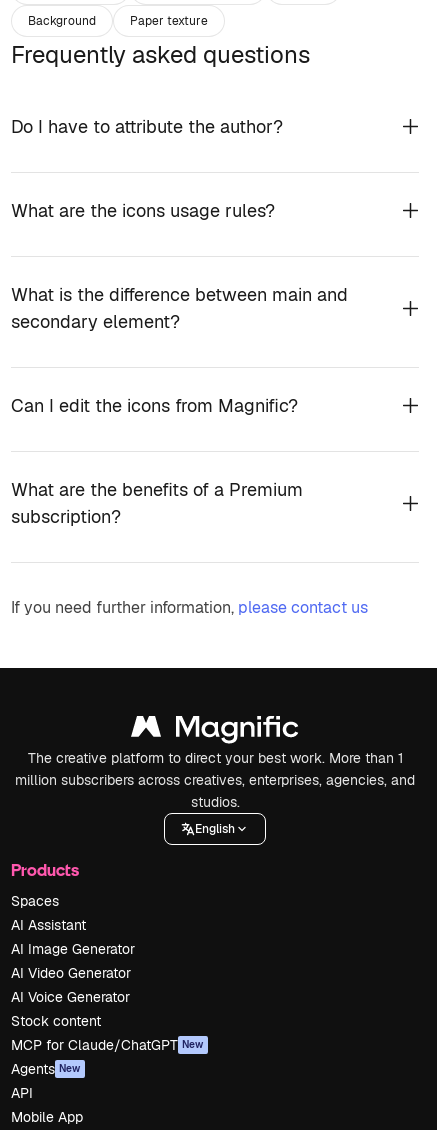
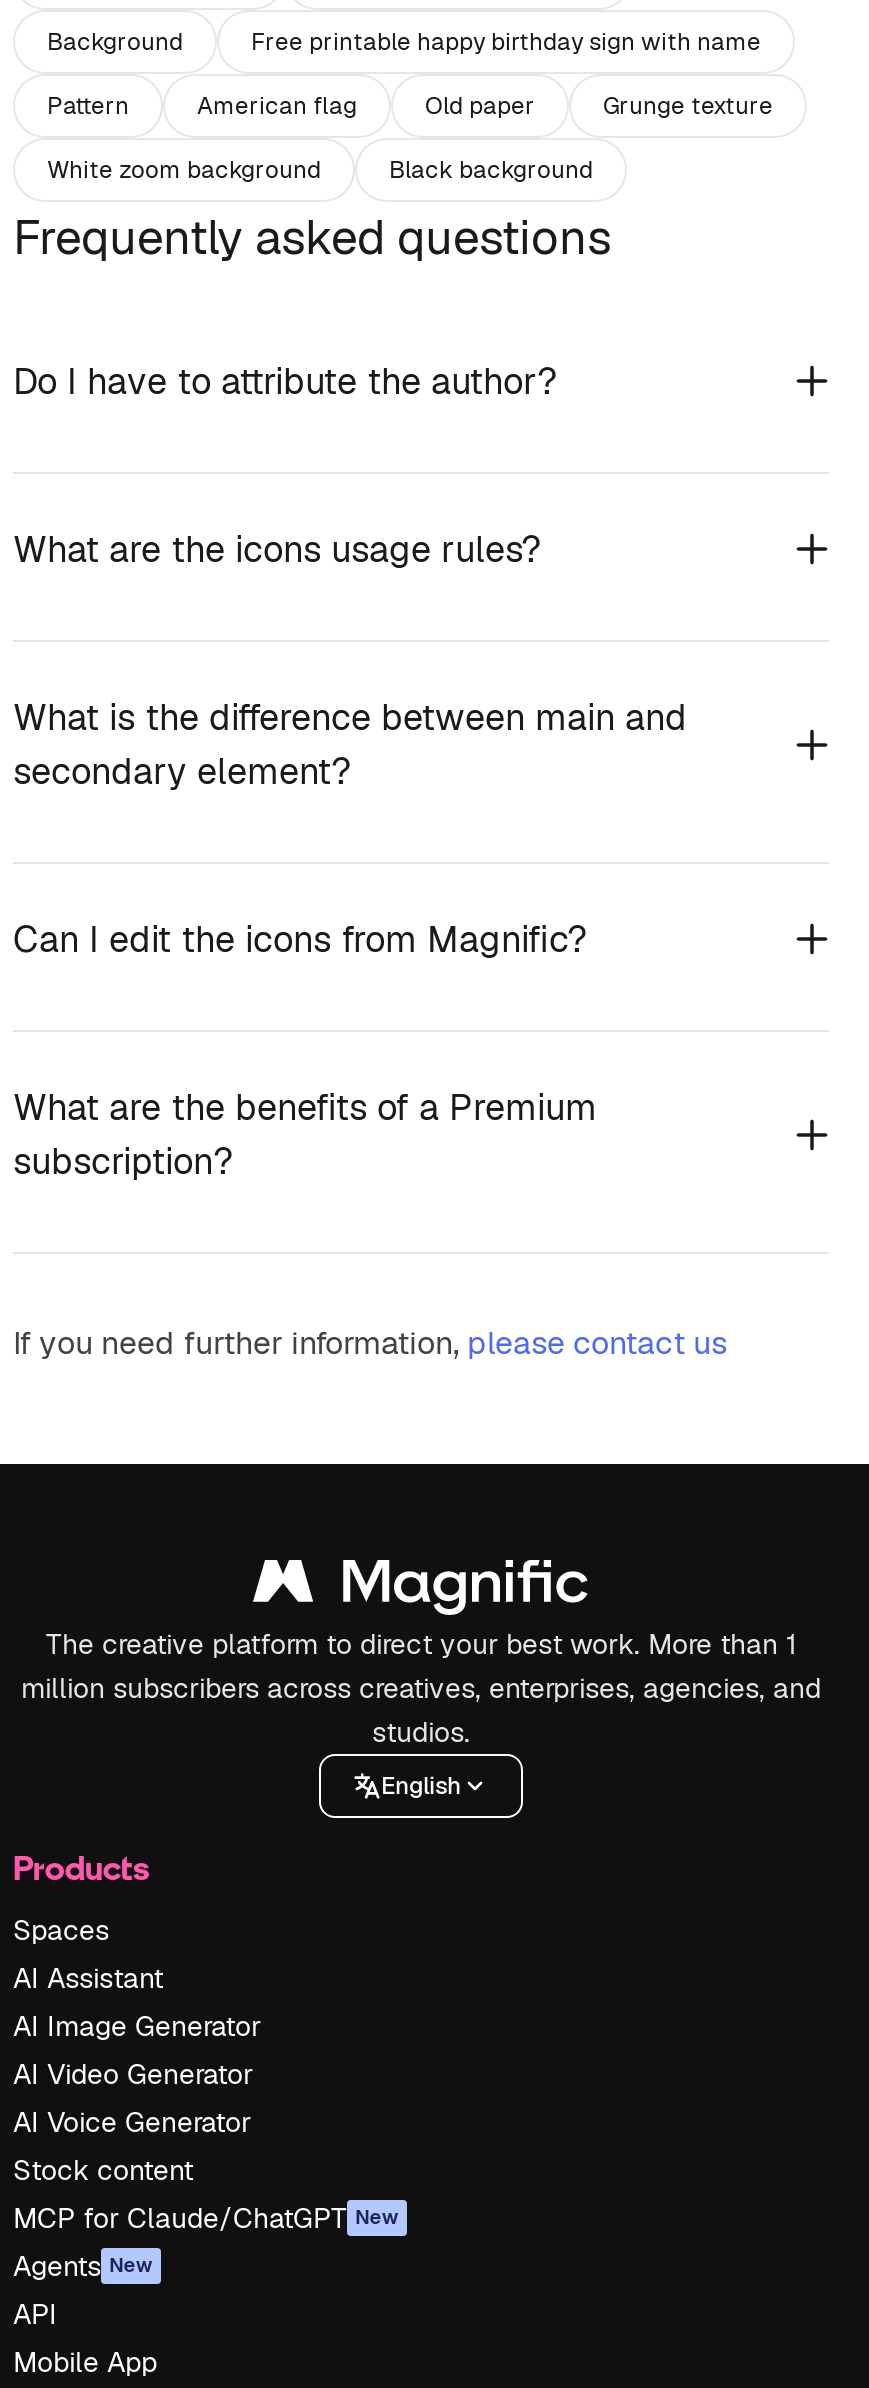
- Paper texture
+ Free printable happy birthday sign with name
+ Pattern
+ American flag
+ Old paper
+ Grunge texture
+ White zoom background
+ Black background
